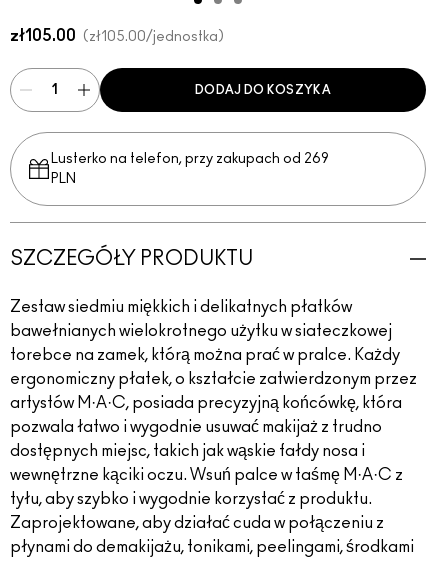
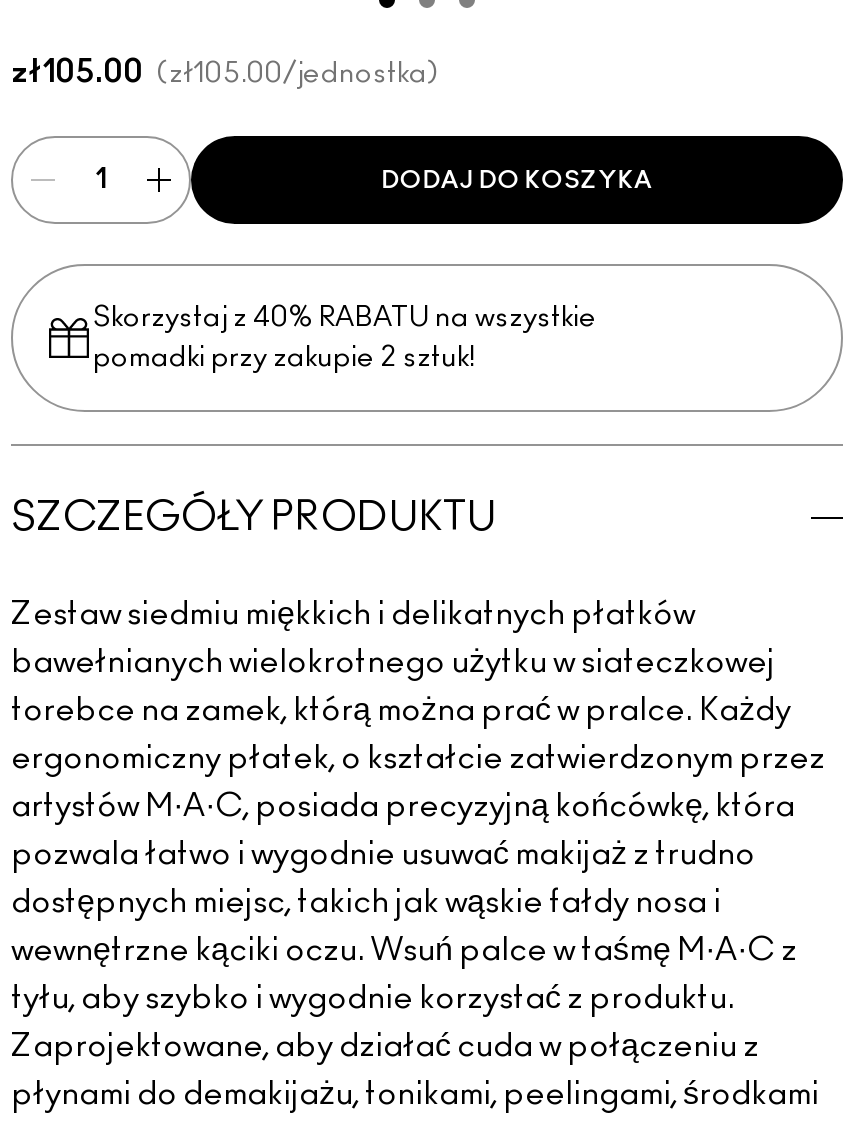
- Lusterko na telefon, przy zakupach od 269
- PLN
+ Skorzystaj z 40% RABATU na wszystkie
+ pomadki przy zakupie 2 sztuk!
